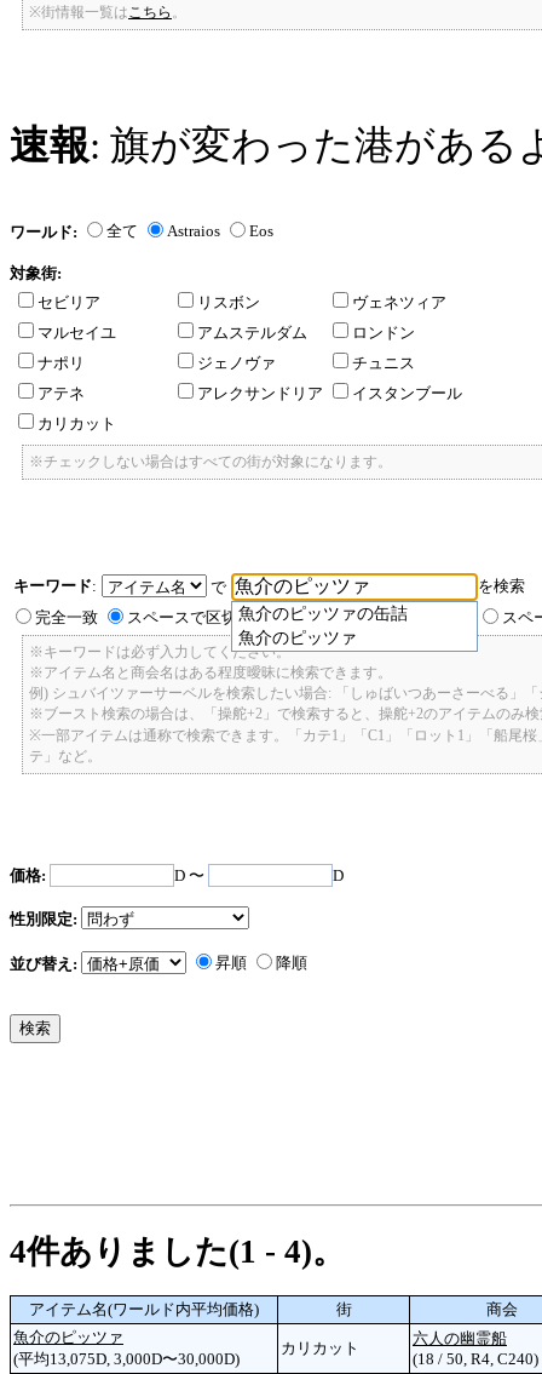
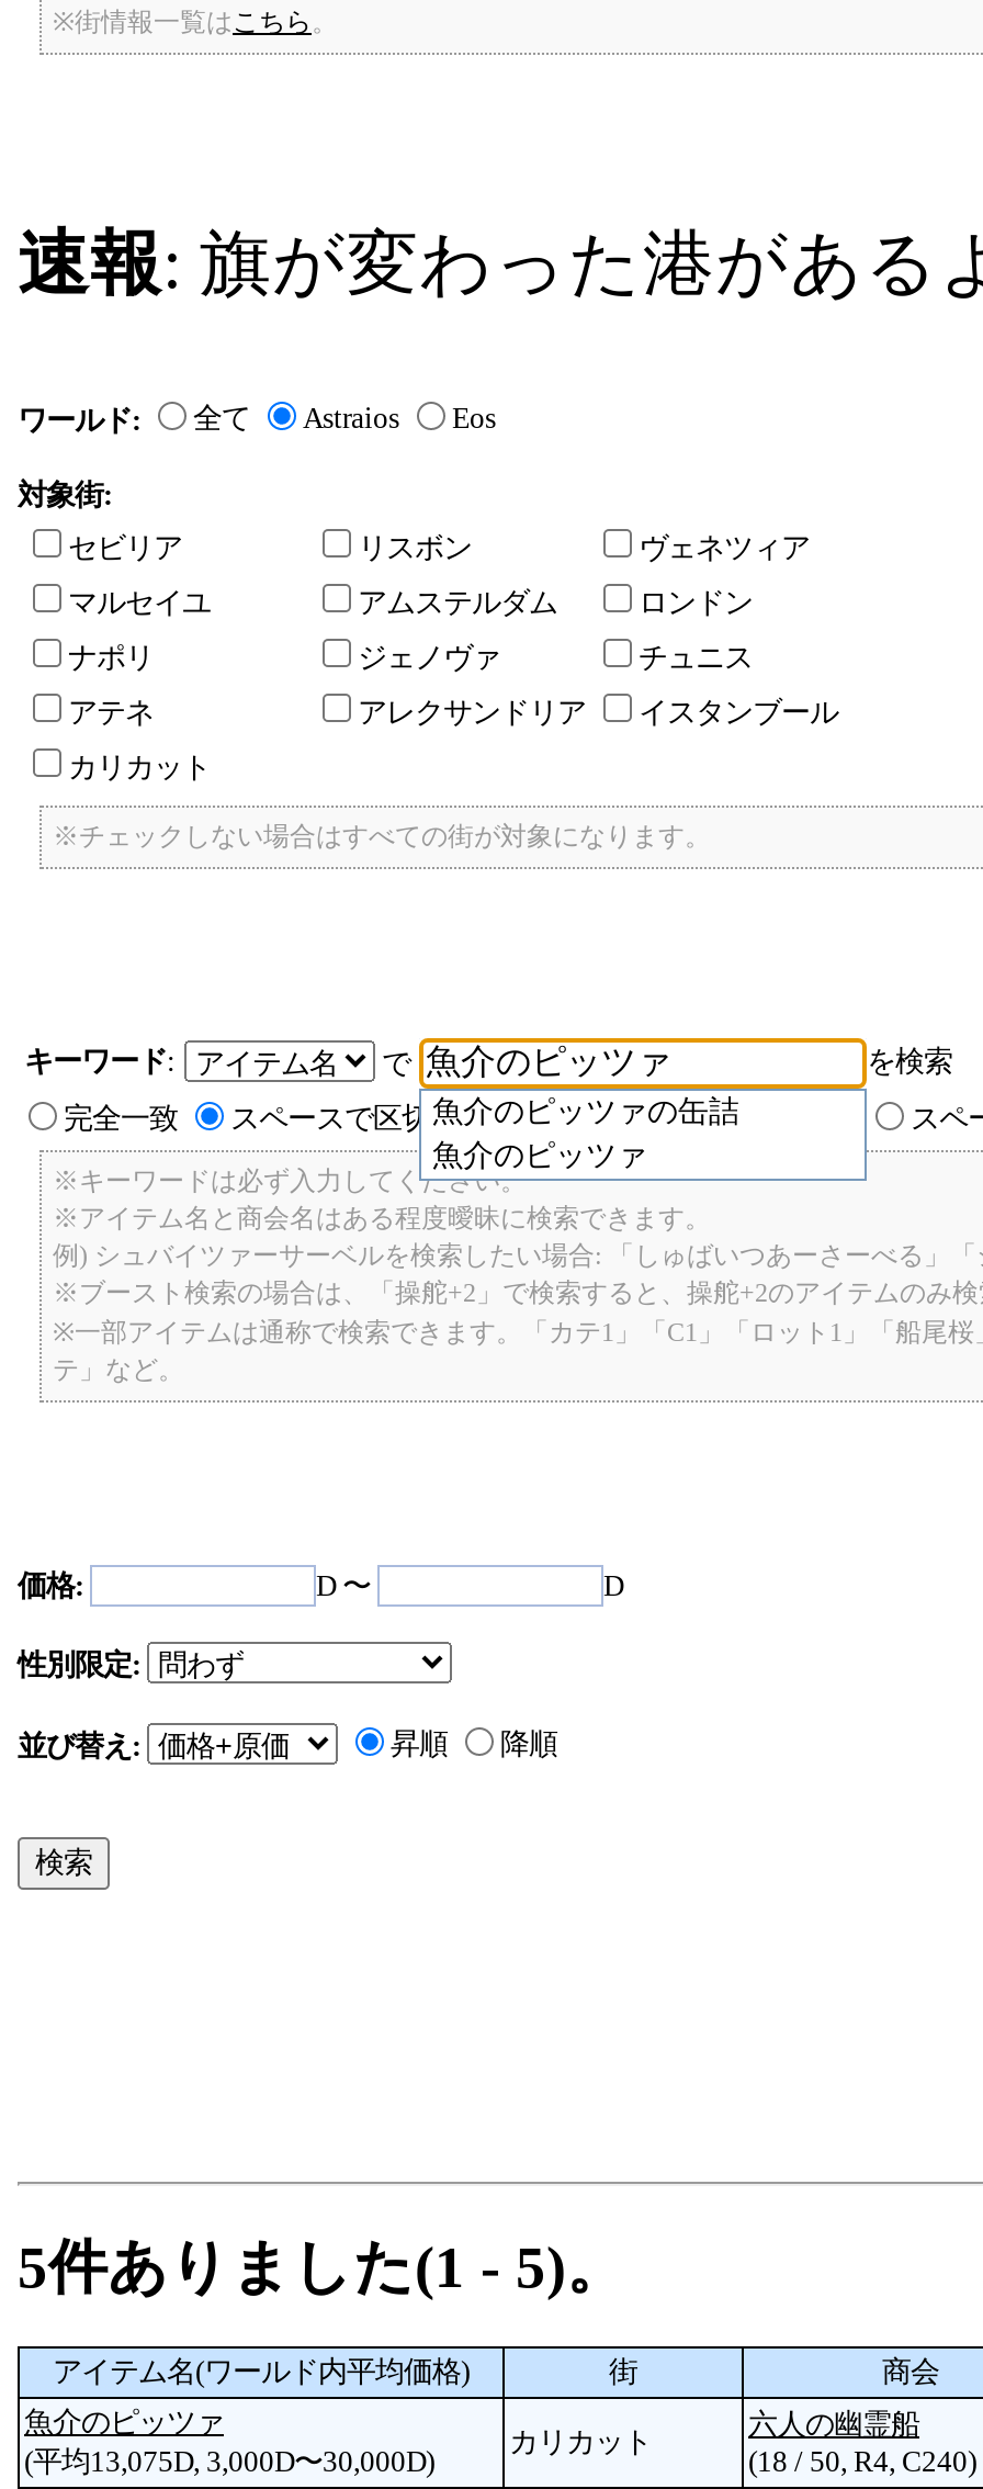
- 4件ありました(1 - 4)。
+ 5件ありました(1 - 5)。
